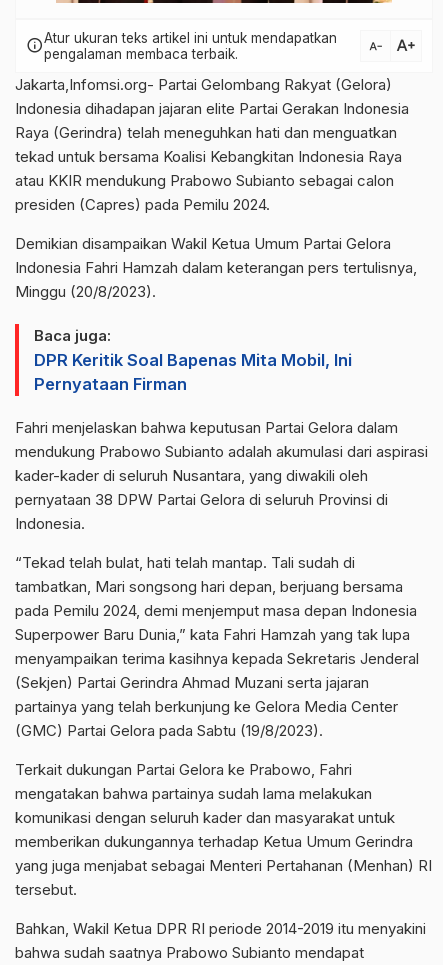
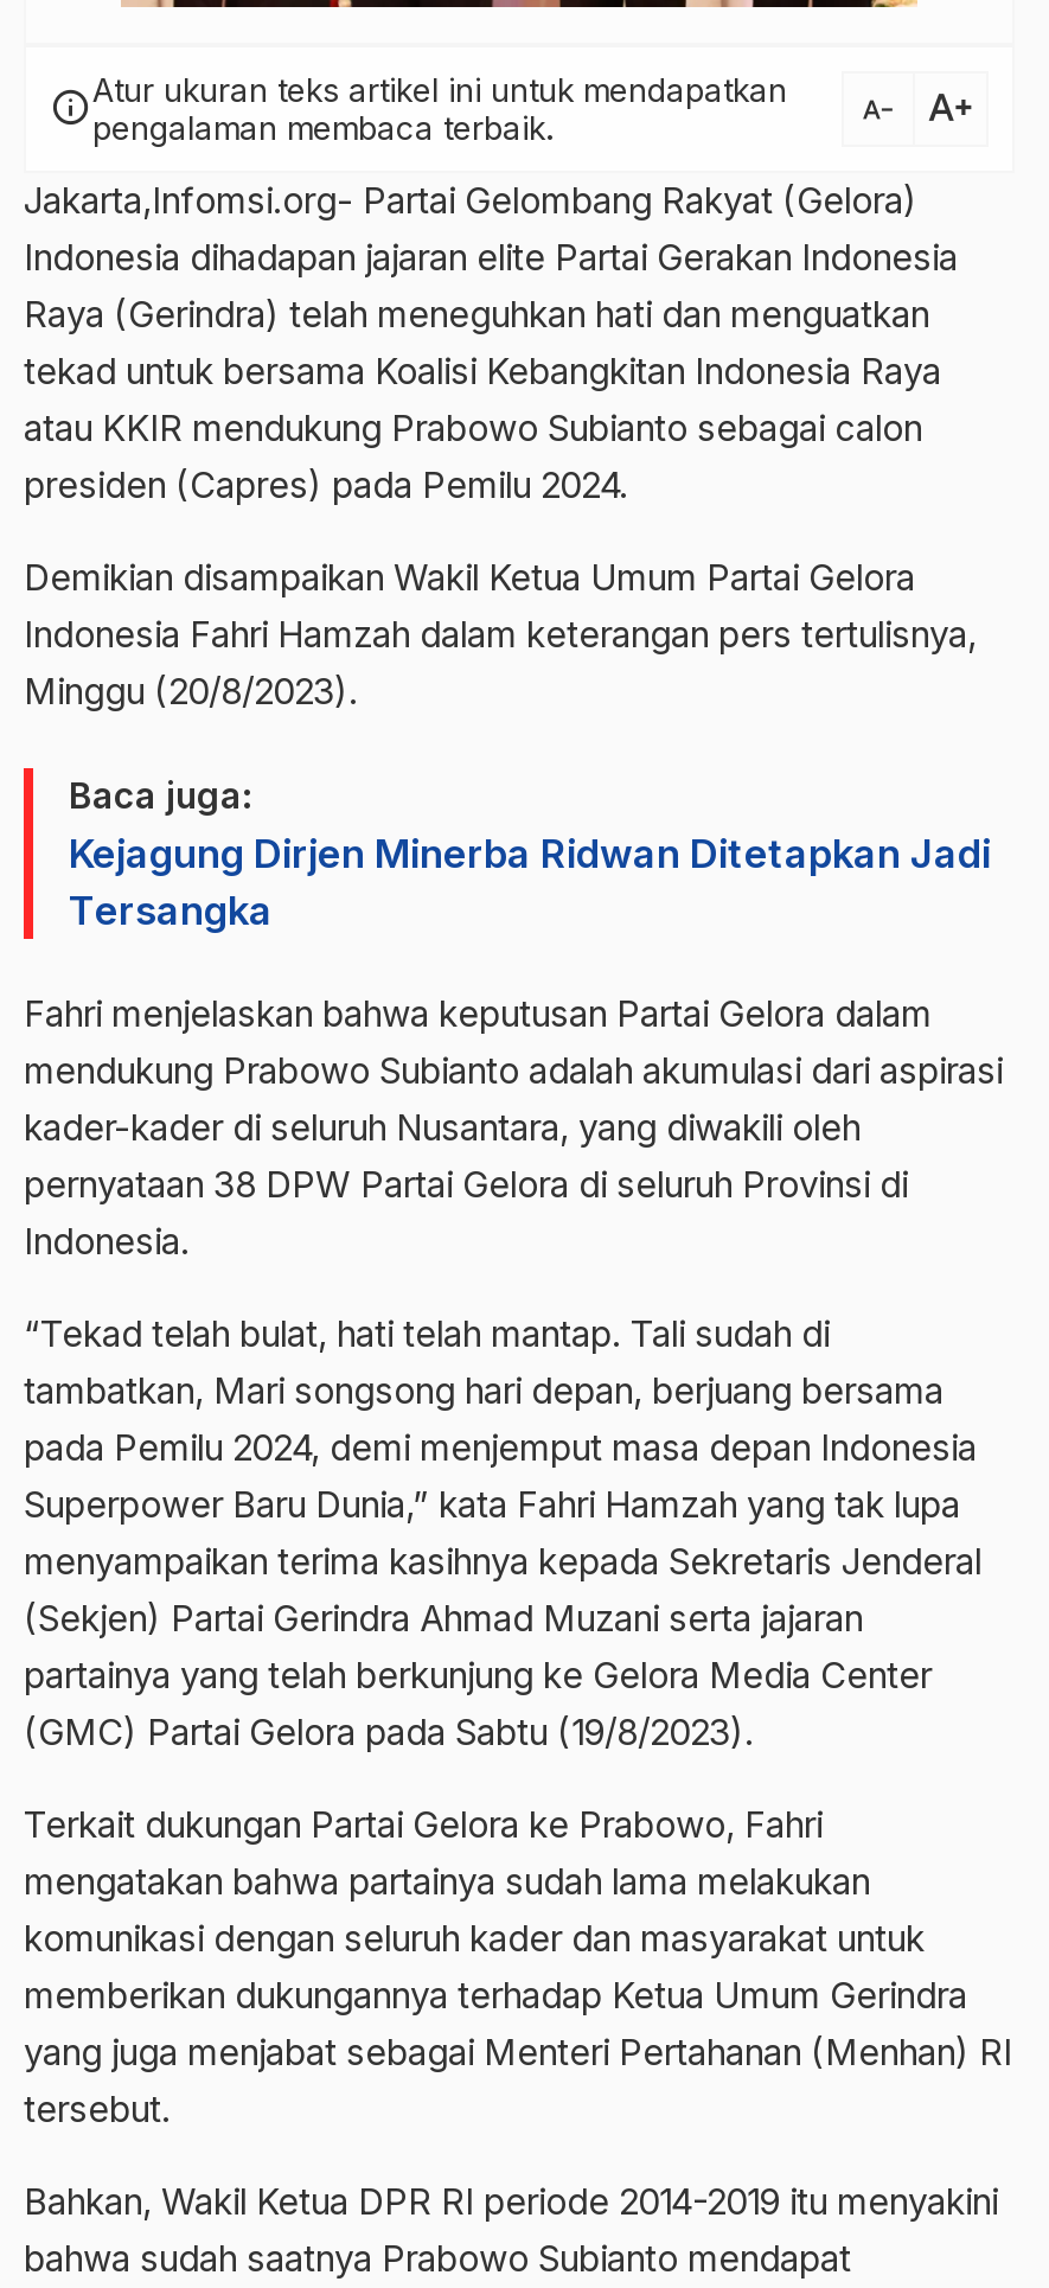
- DPR Keritik Soal Bapenas Mita Mobil, Ini
- Pernyataan Firman
+ Kejagung Dirjen Minerba Ridwan Ditetapkan Jadi
+ Tersangka
